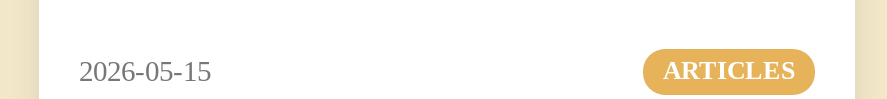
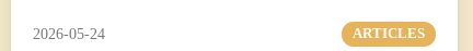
- 2026-05-15
+ 2026-05-24
